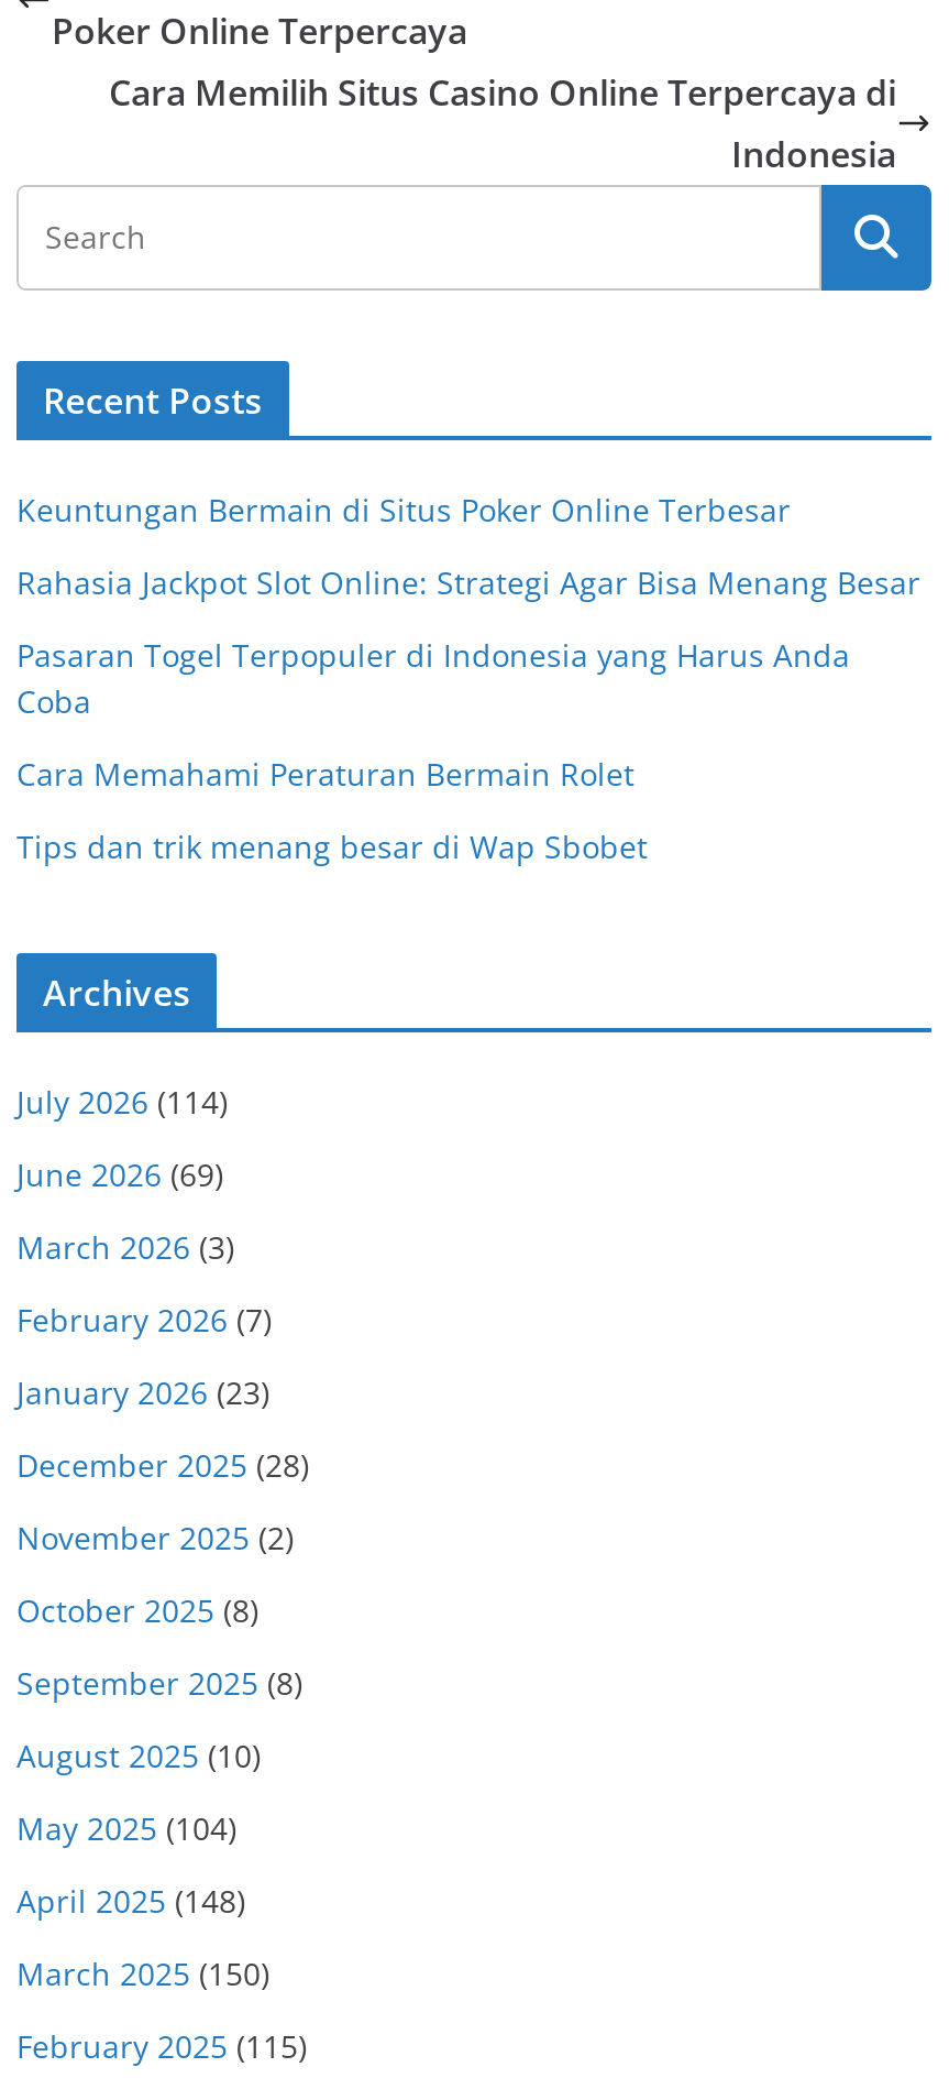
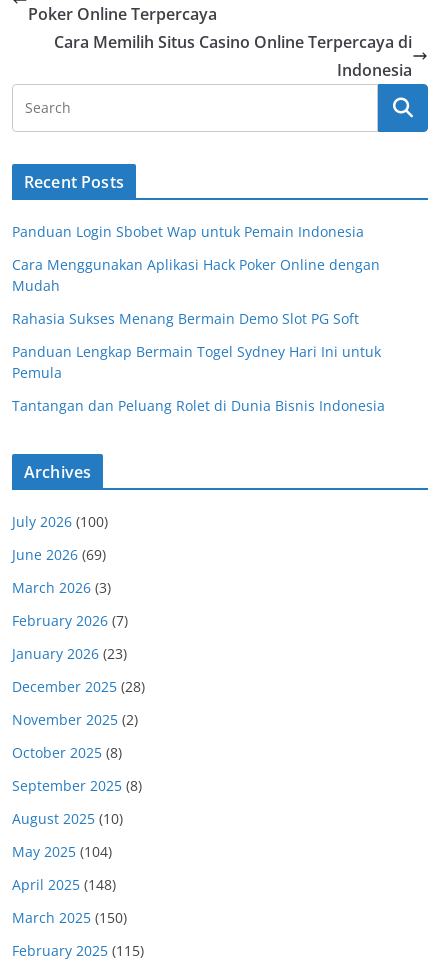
- Keuntungan Bermain di Situs Poker Online Terbesar
+ Panduan Login Sbobet Wap untuk Pemain Indonesia

- Rahasia Jackpot Slot Online: Strategi Agar Bisa Menang Besar
+ Cara Menggunakan Aplikasi Hack Poker Online dengan
+ Mudah

- Pasaran Togel Terpopuler di Indonesia yang Harus Anda
- Coba
+ Rahasia Sukses Menang Bermain Demo Slot PG Soft

- Cara Memahami Peraturan Bermain Rolet
+ Panduan Lengkap Bermain Togel Sydney Hari Ini untuk
+ Pemula

- Tips dan trik menang besar di Wap Sbobet
+ Tantangan dan Peluang Rolet di Dunia Bisnis Indonesia

- July 2026 (114)
+ July 2026 (100)
